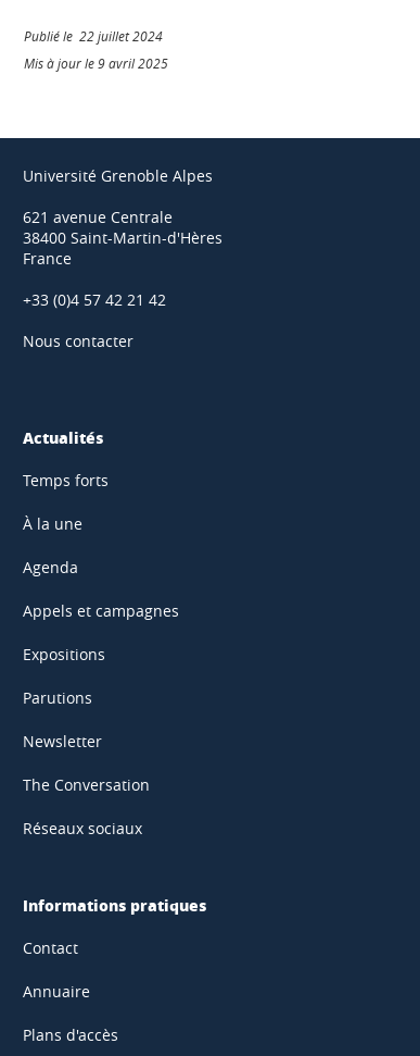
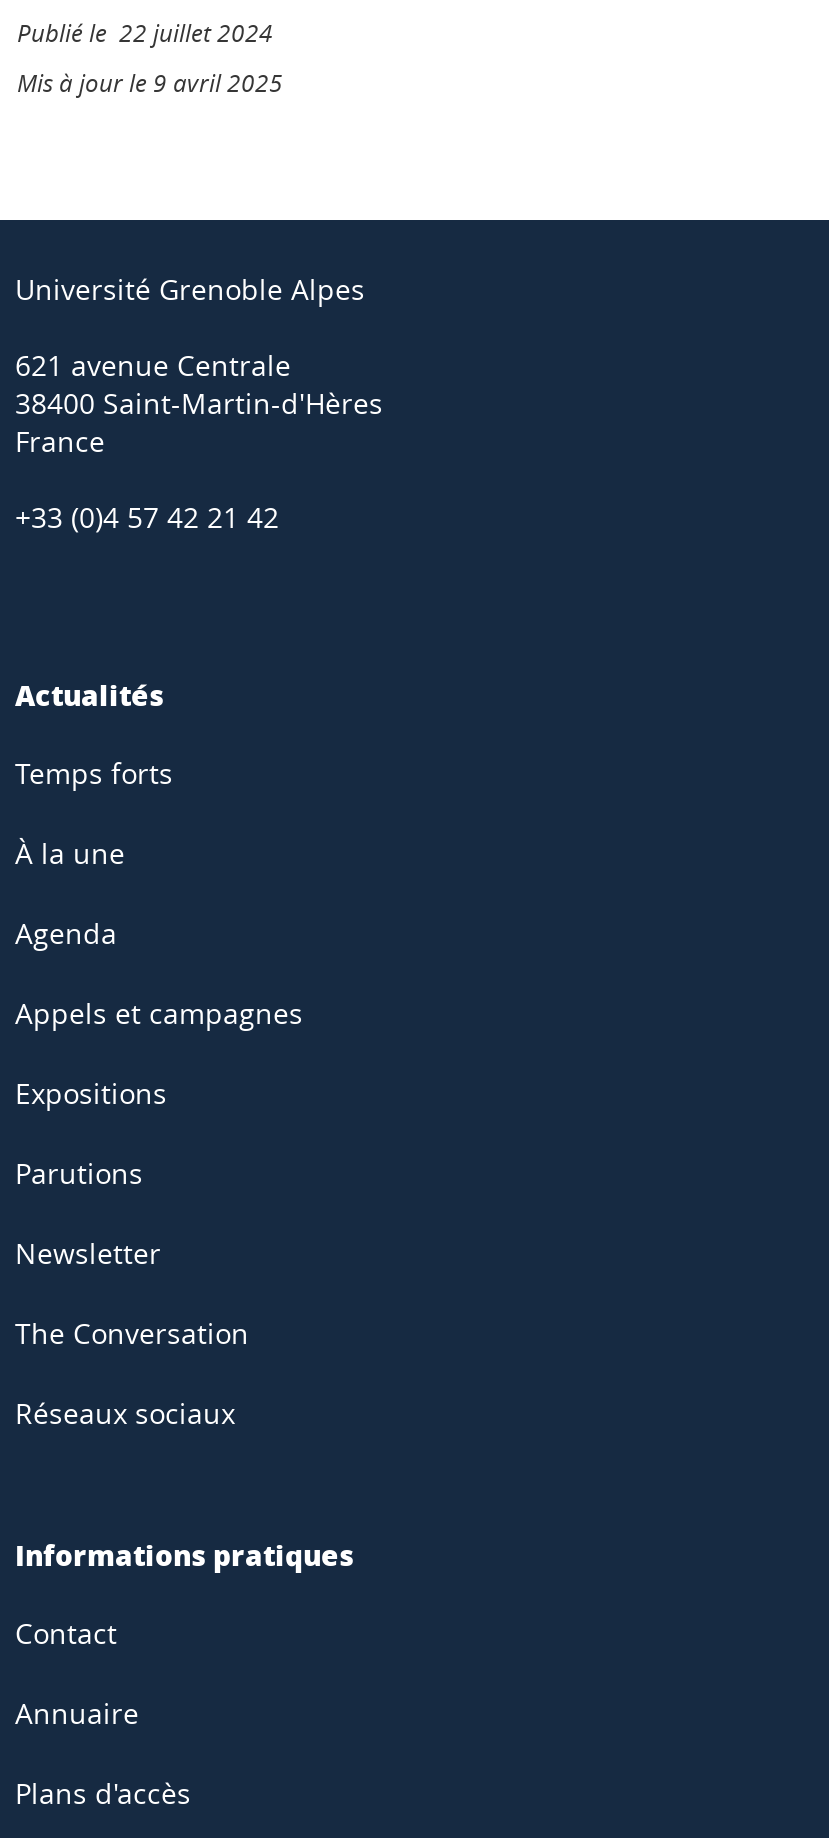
- Nous contacter
